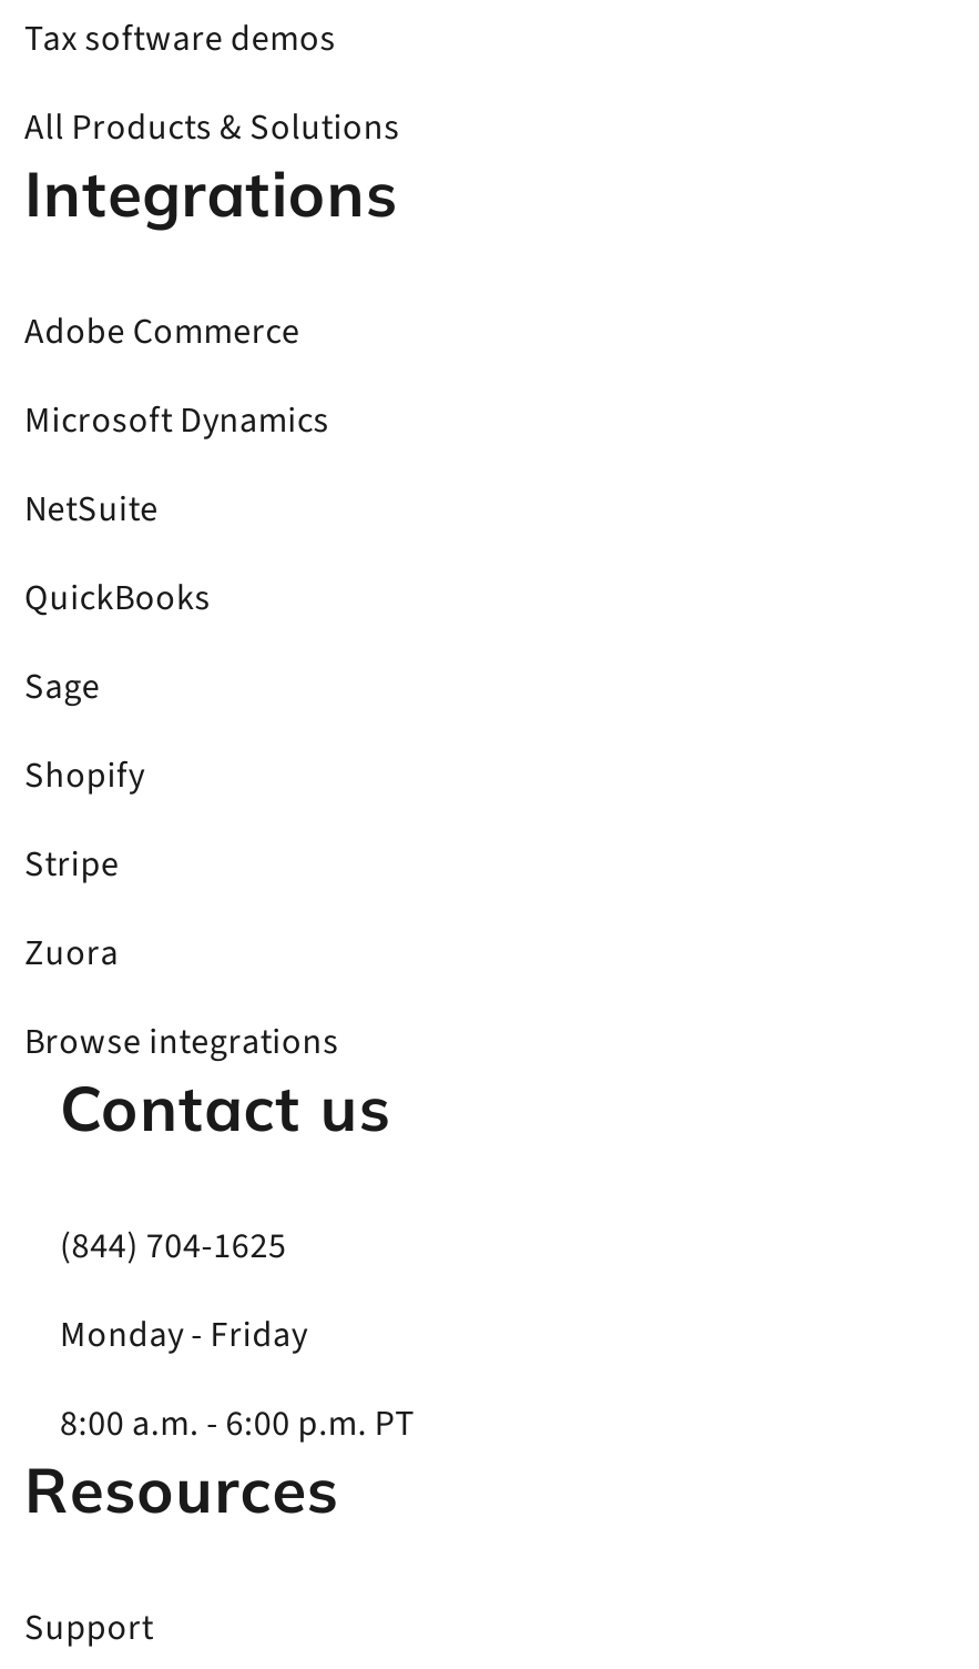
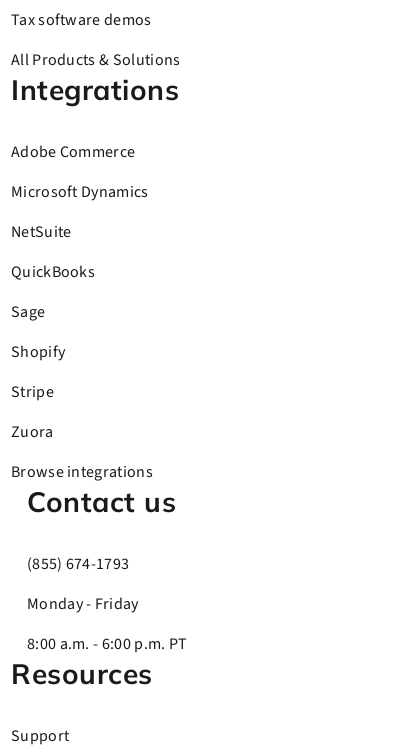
- (844) 704-1625
+ (855) 674-1793
